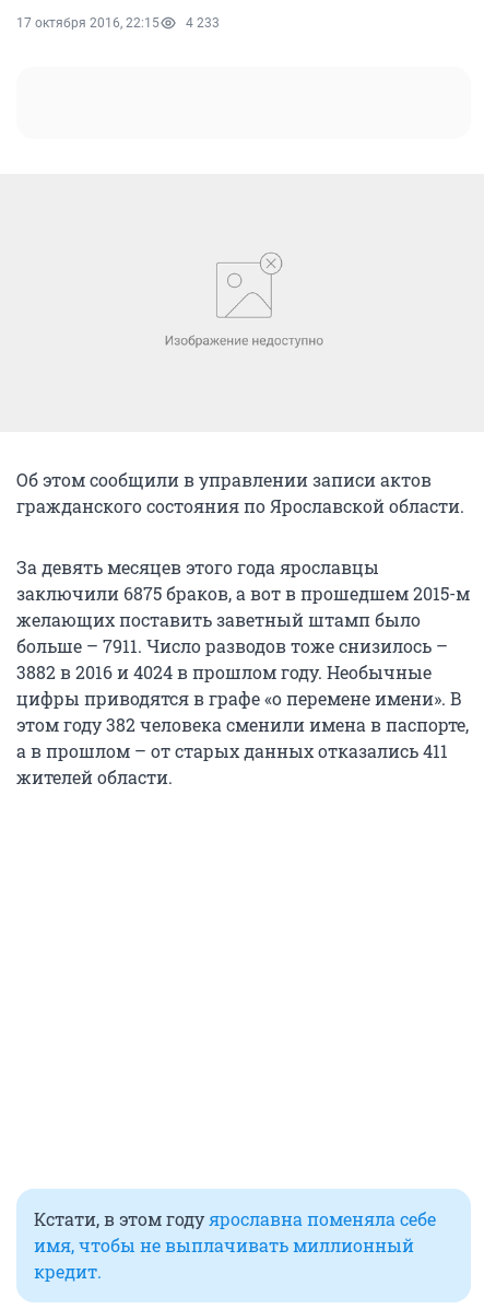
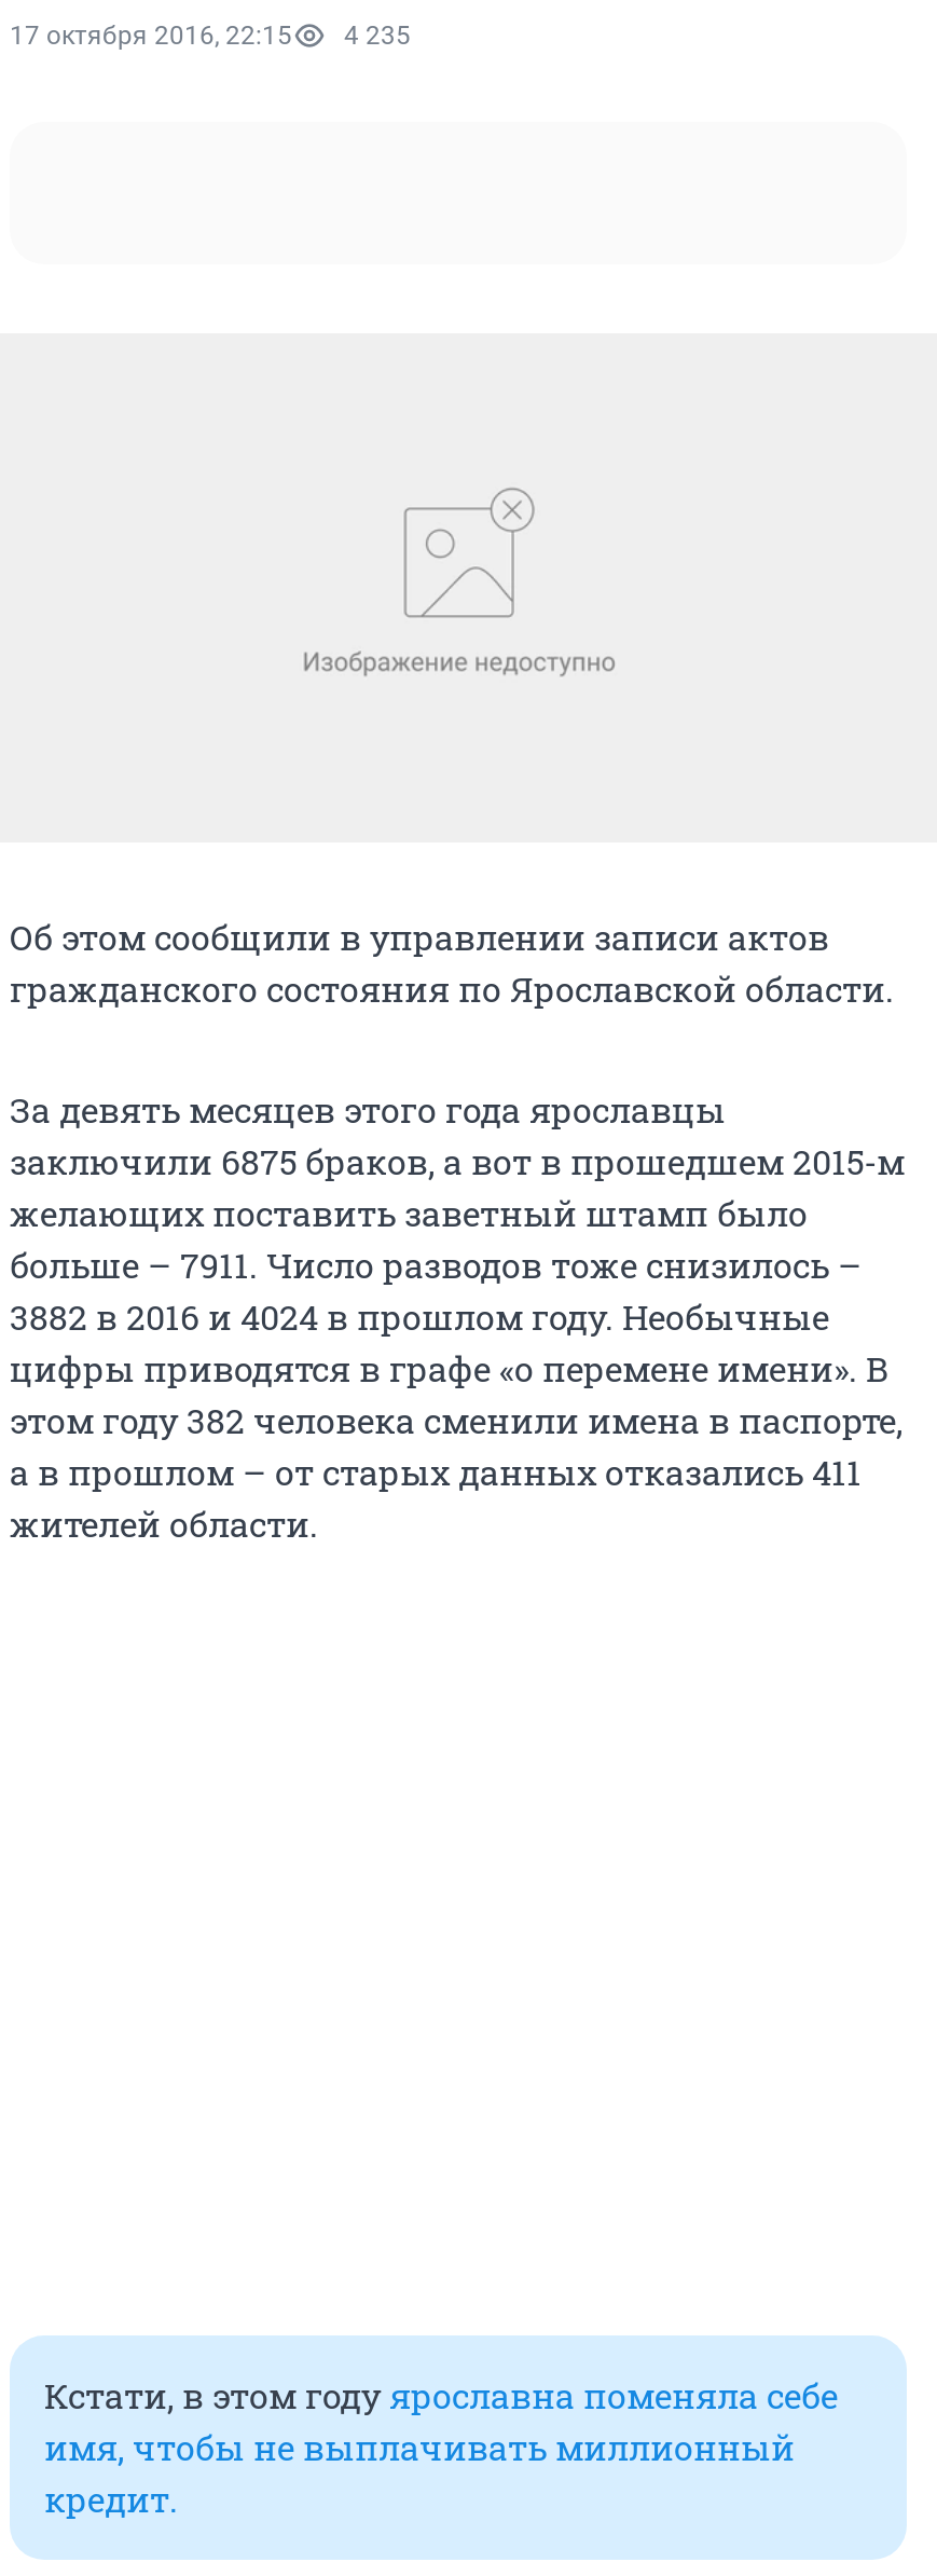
- 17 октября 2016, 22:15 4 233
+ 17 октября 2016, 22:15 4 235
